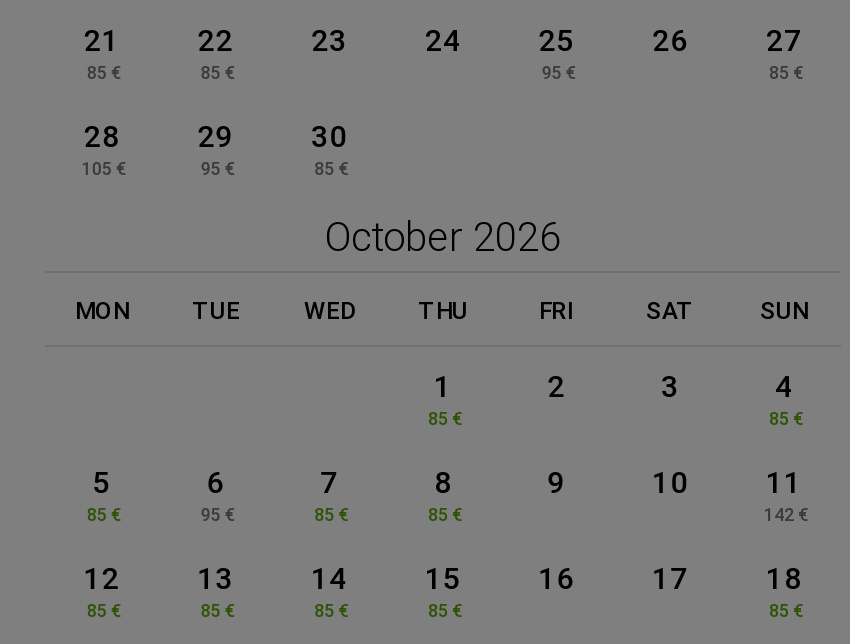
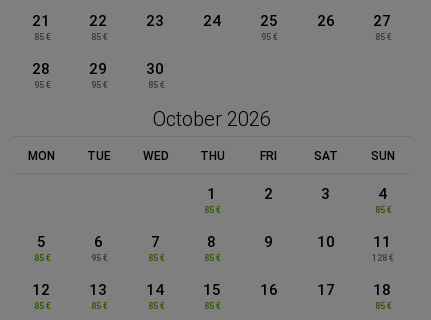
- 105 €
+ 95 €

- 142 €
+ 128 €
